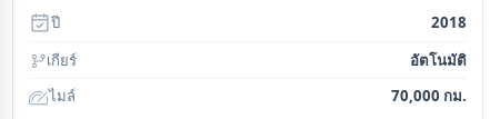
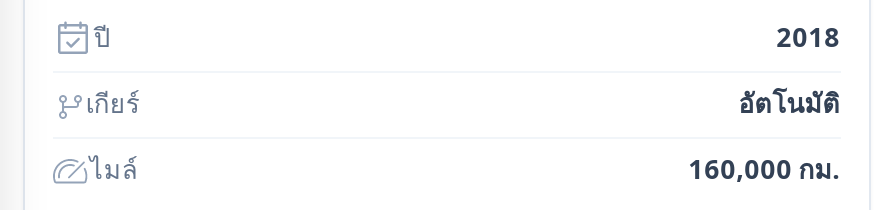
- 70,000 กม.
+ 160,000 กม.
